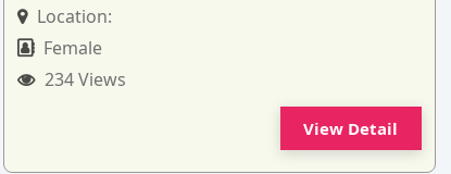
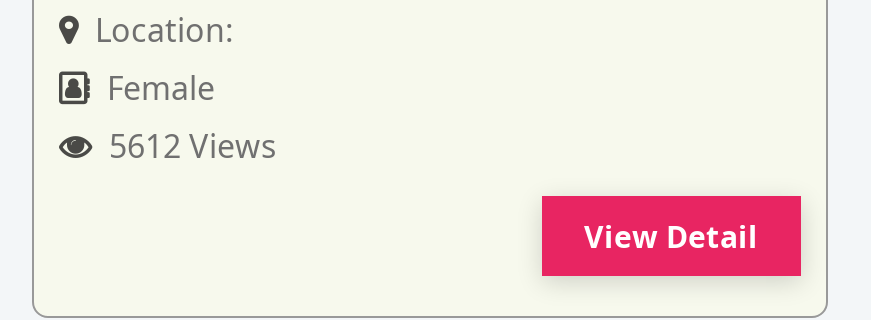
- 234 Views
+ 5612 Views
